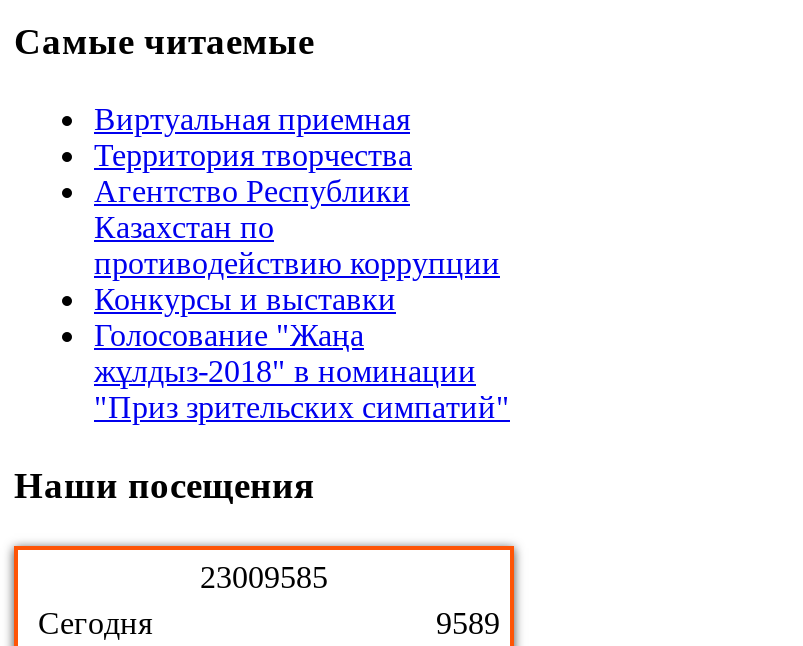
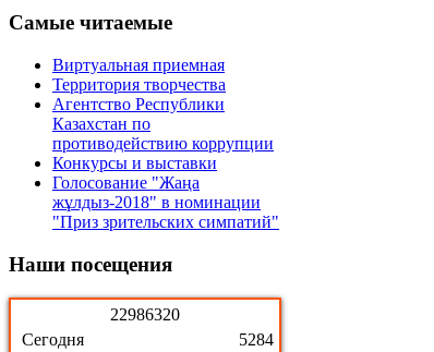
- 23009585
+ 22986320

- 9589
+ 5284
